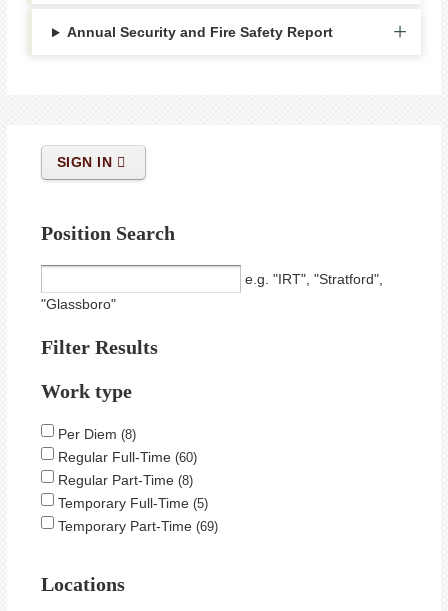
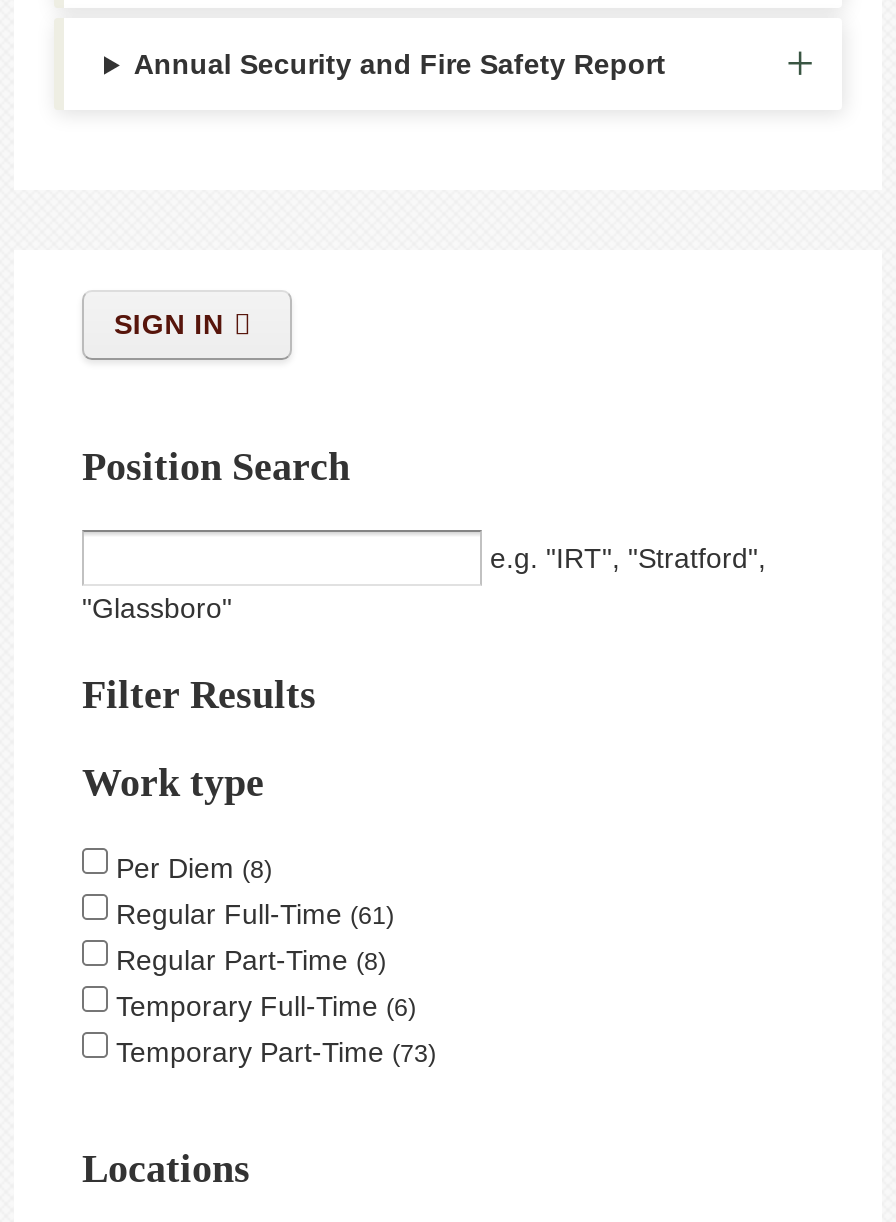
- Regular Full-Time 60
+ Regular Full-Time 61

- Temporary Full-Time 5
+ Temporary Full-Time 6

- Temporary Part-Time 69
+ Temporary Part-Time 73
